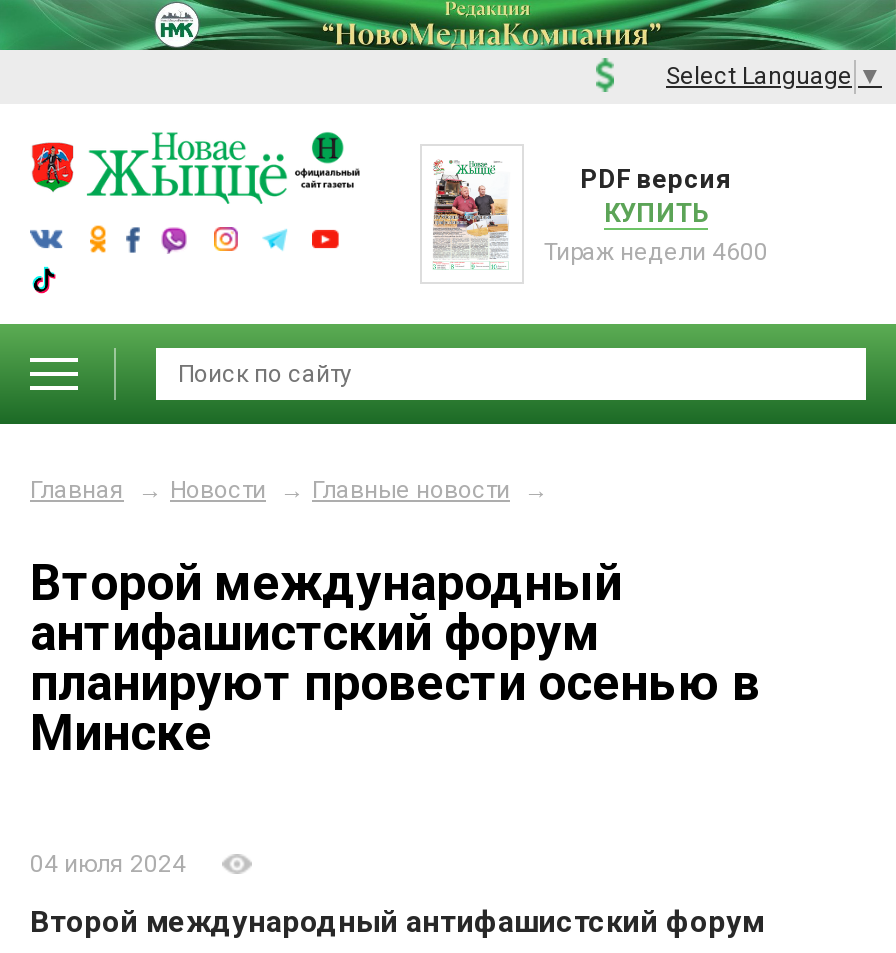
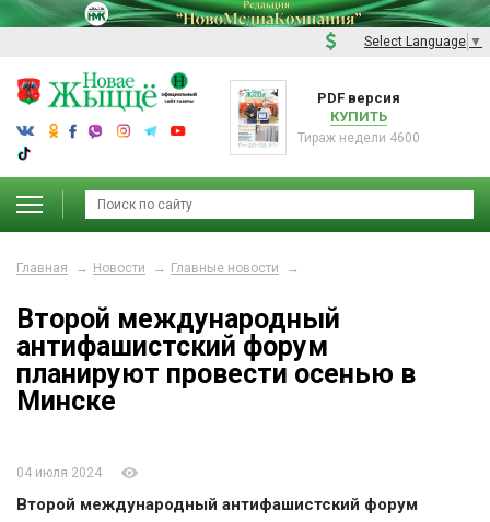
- [image]
+ [image]
